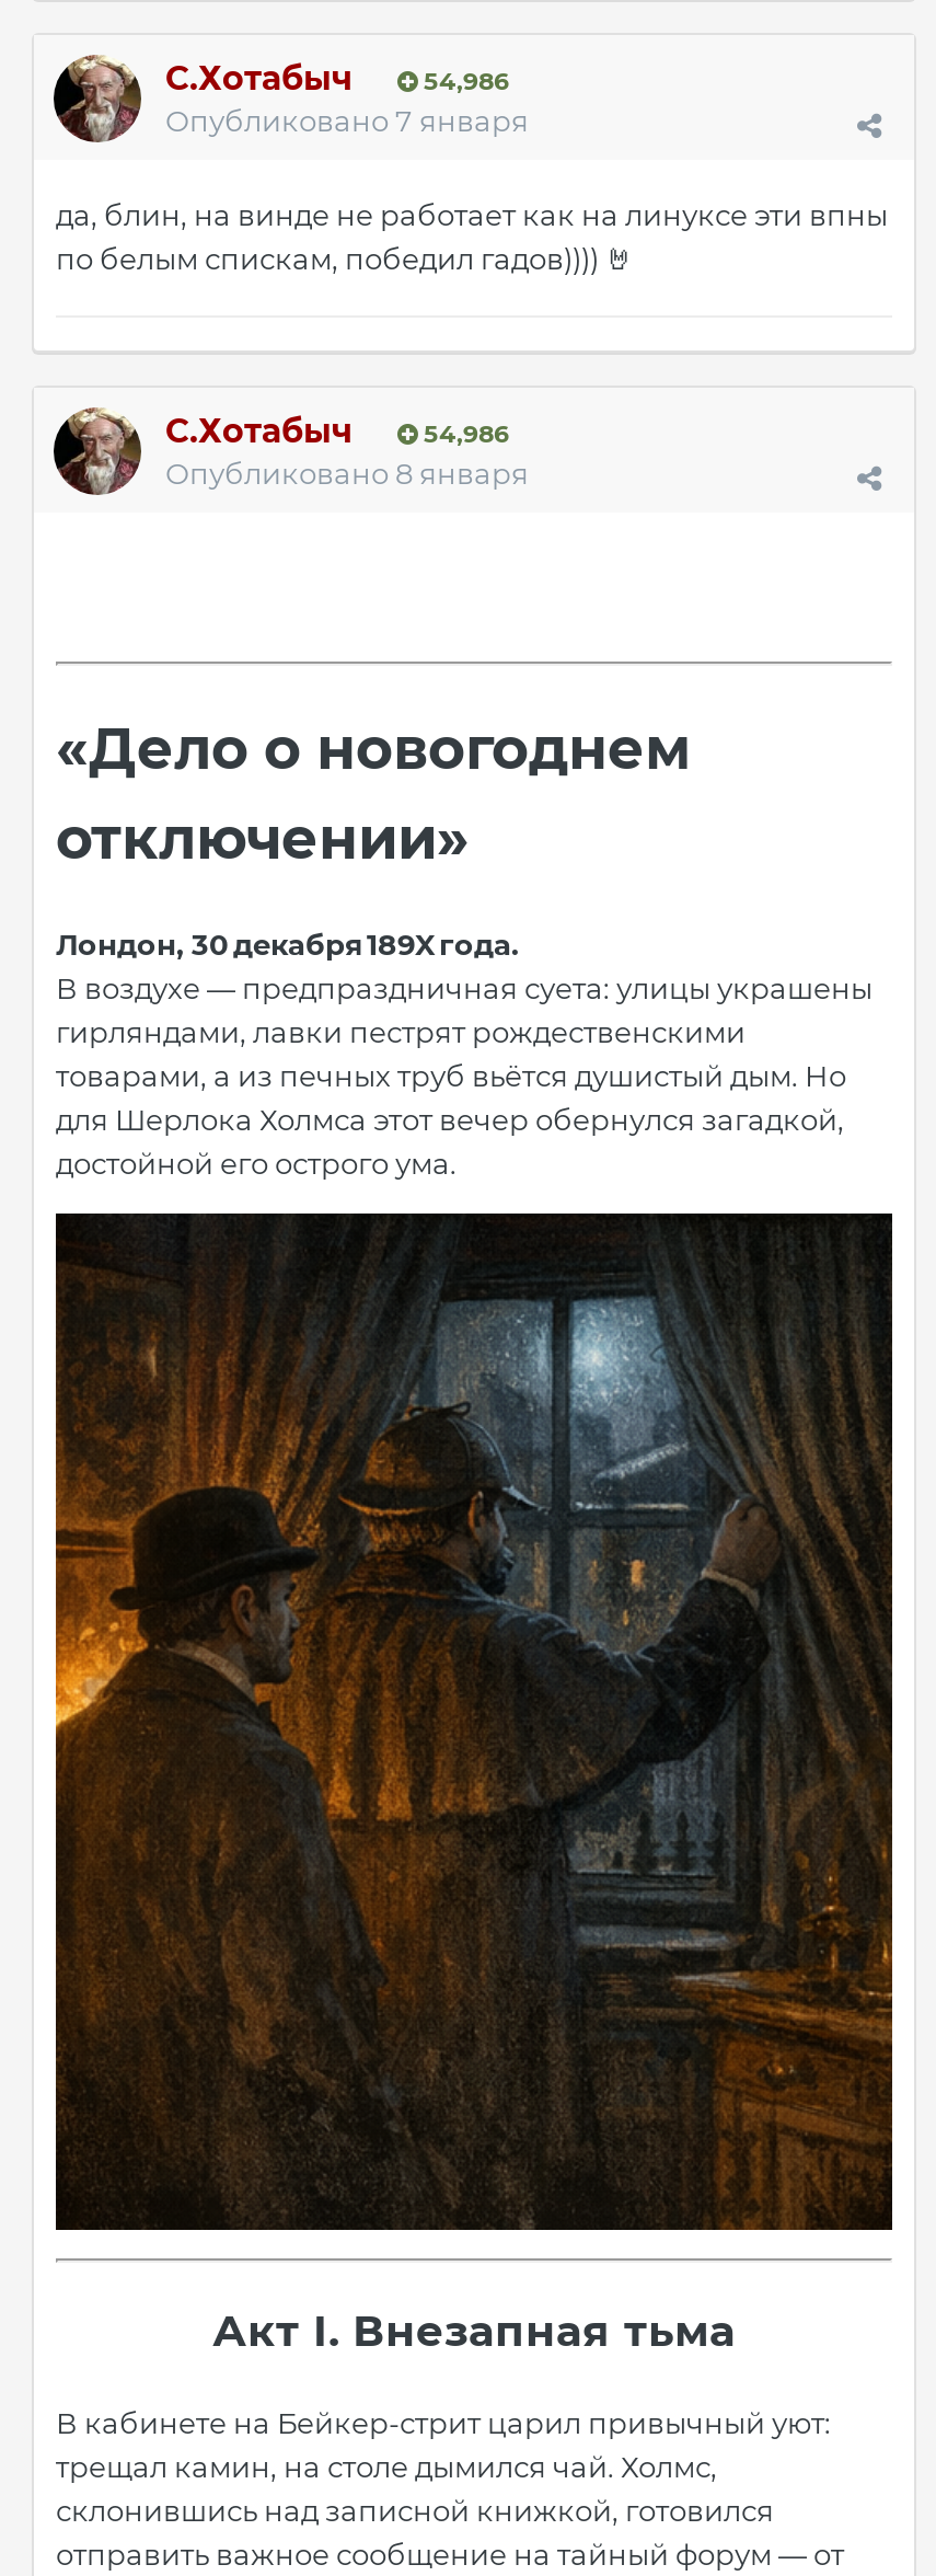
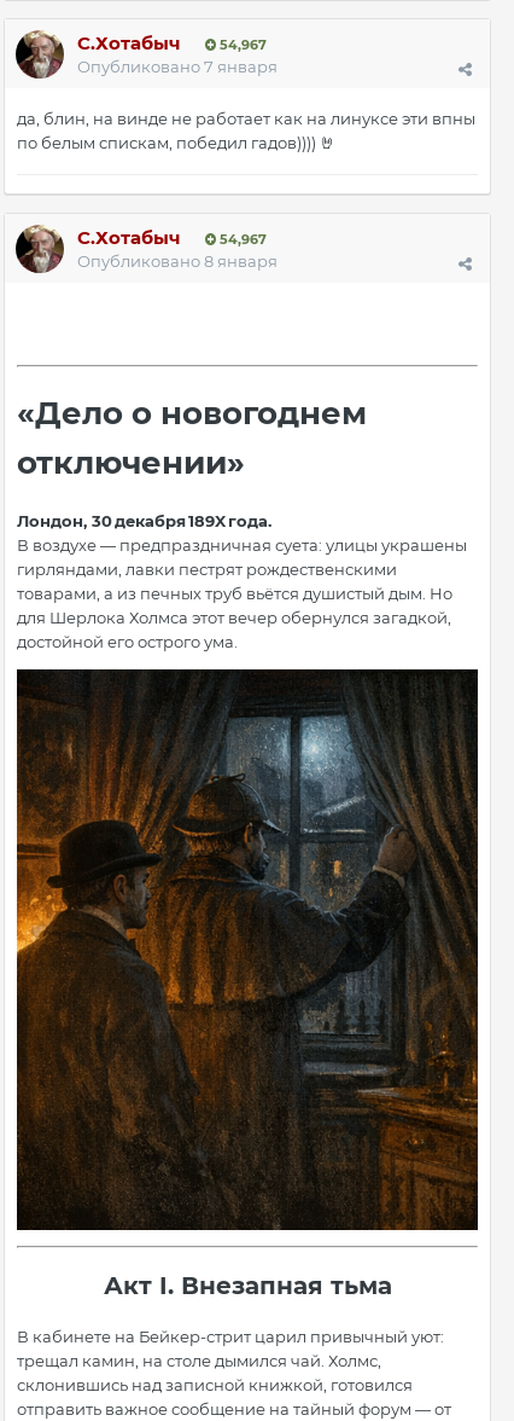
- 54,986
+ 54,967

- 54,986
+ 54,967
